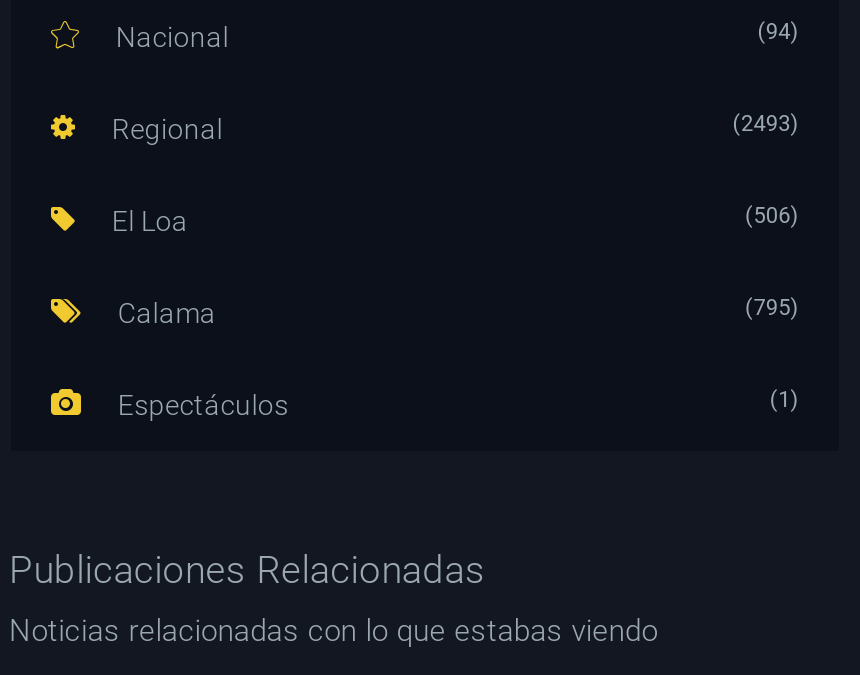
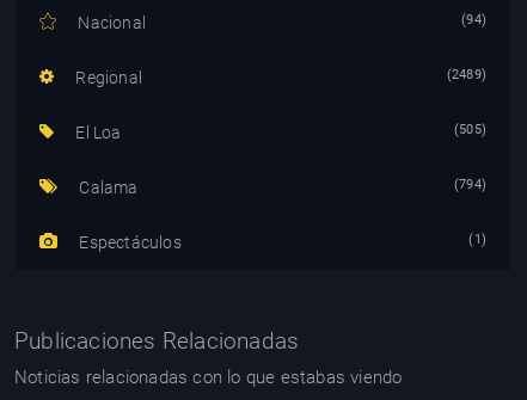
- (2493)
+ (2489)

- (506)
+ (505)

- (795)
+ (794)
